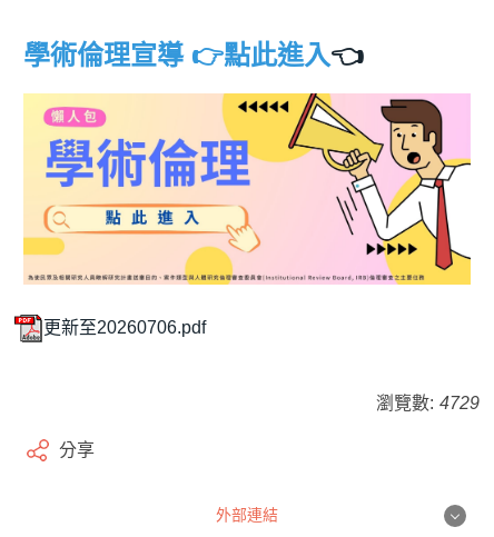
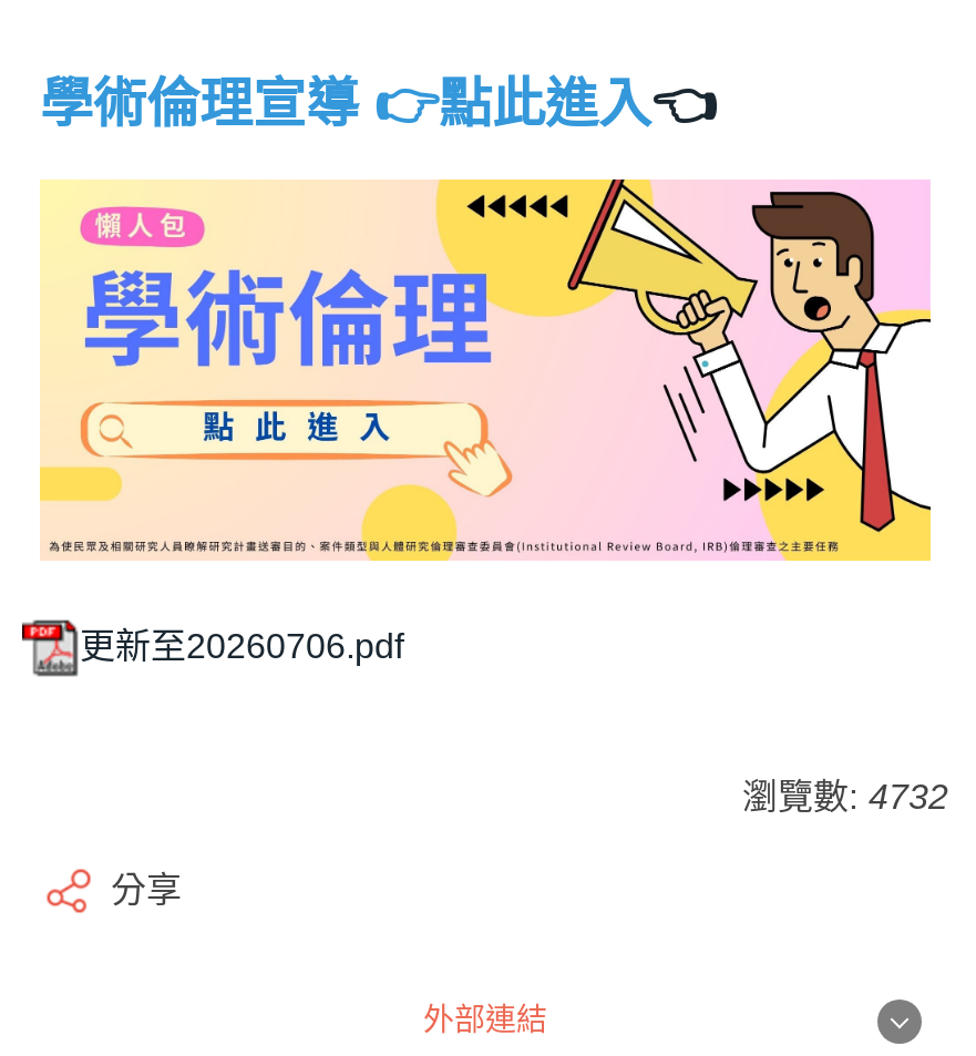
- 瀏覽數: 4729
+ 瀏覽數: 4732
